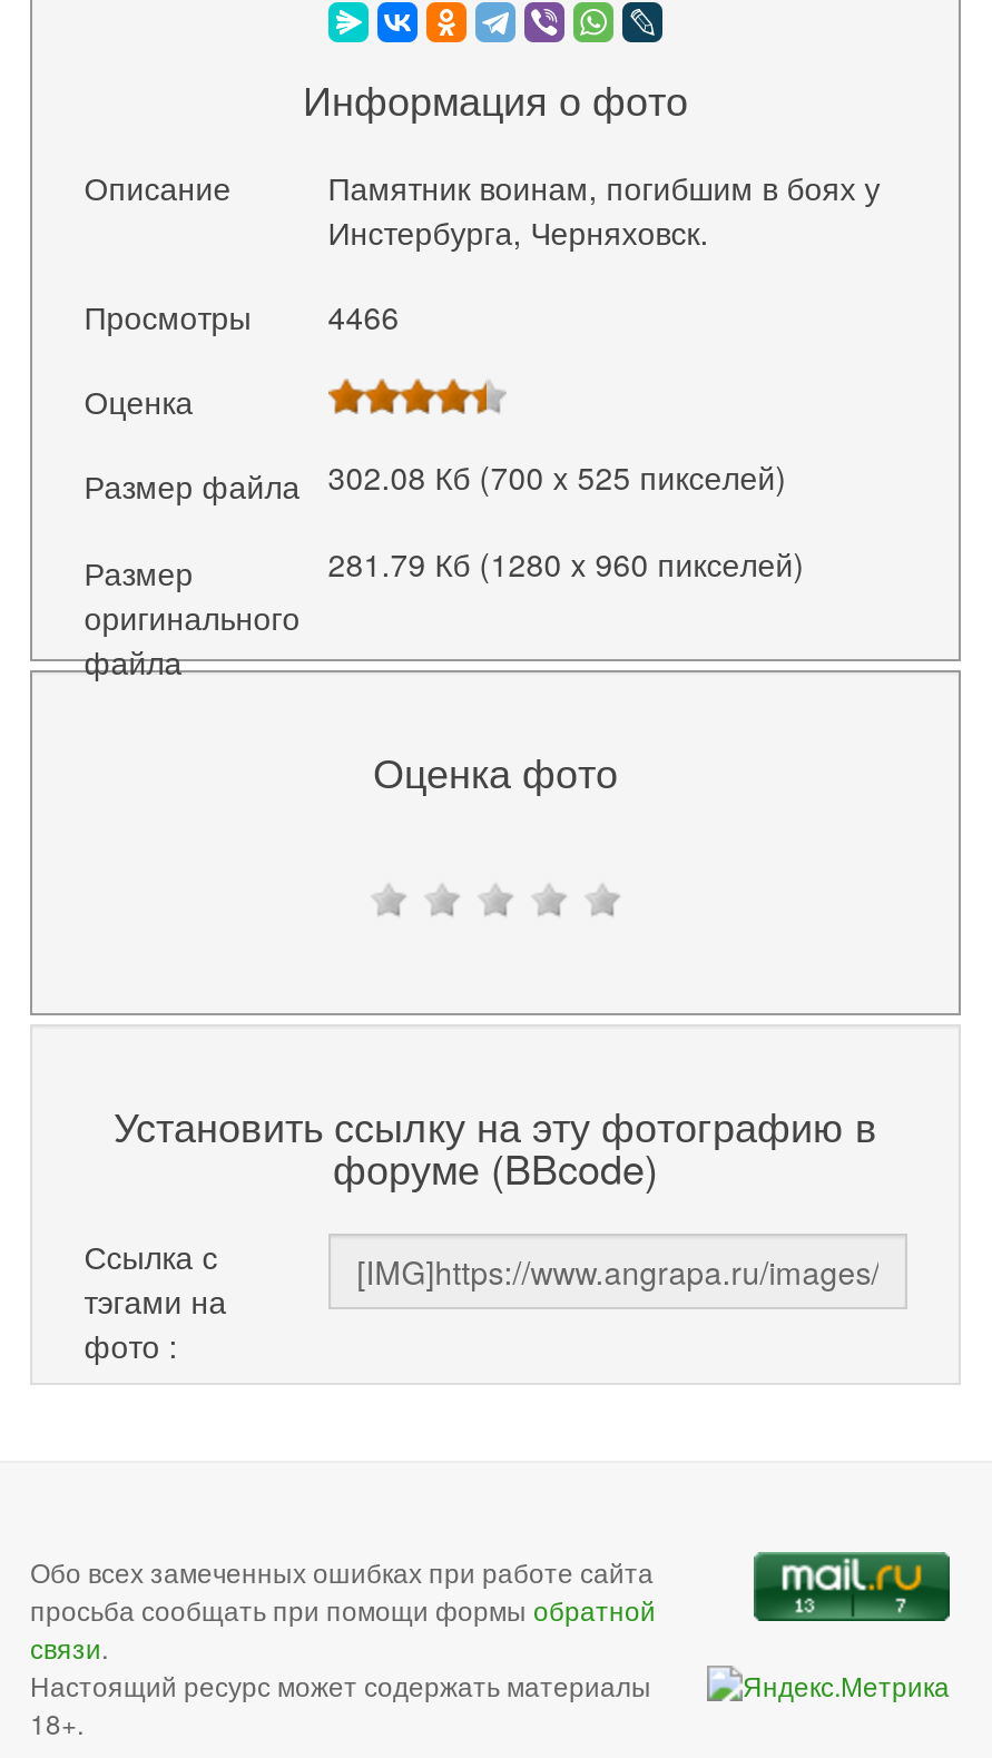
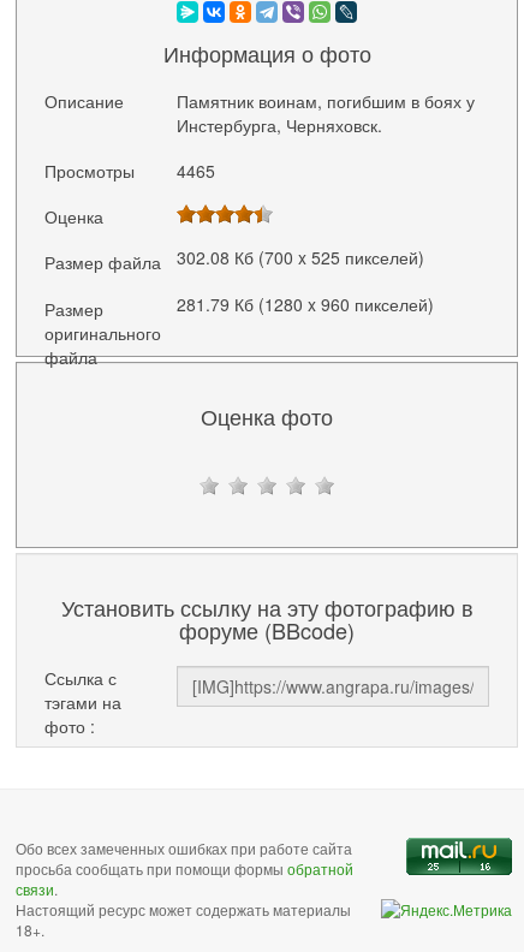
- Просмотры 4466
+ Просмотры 4465
